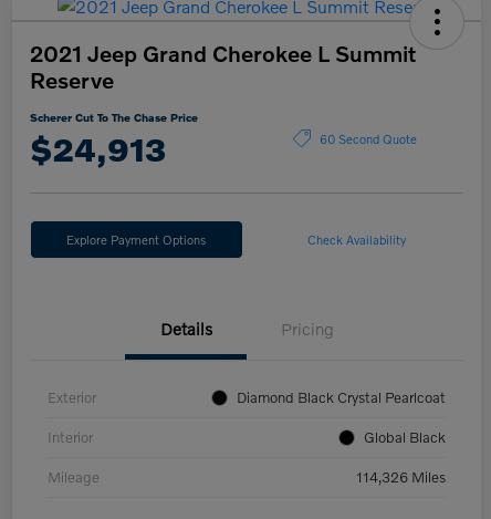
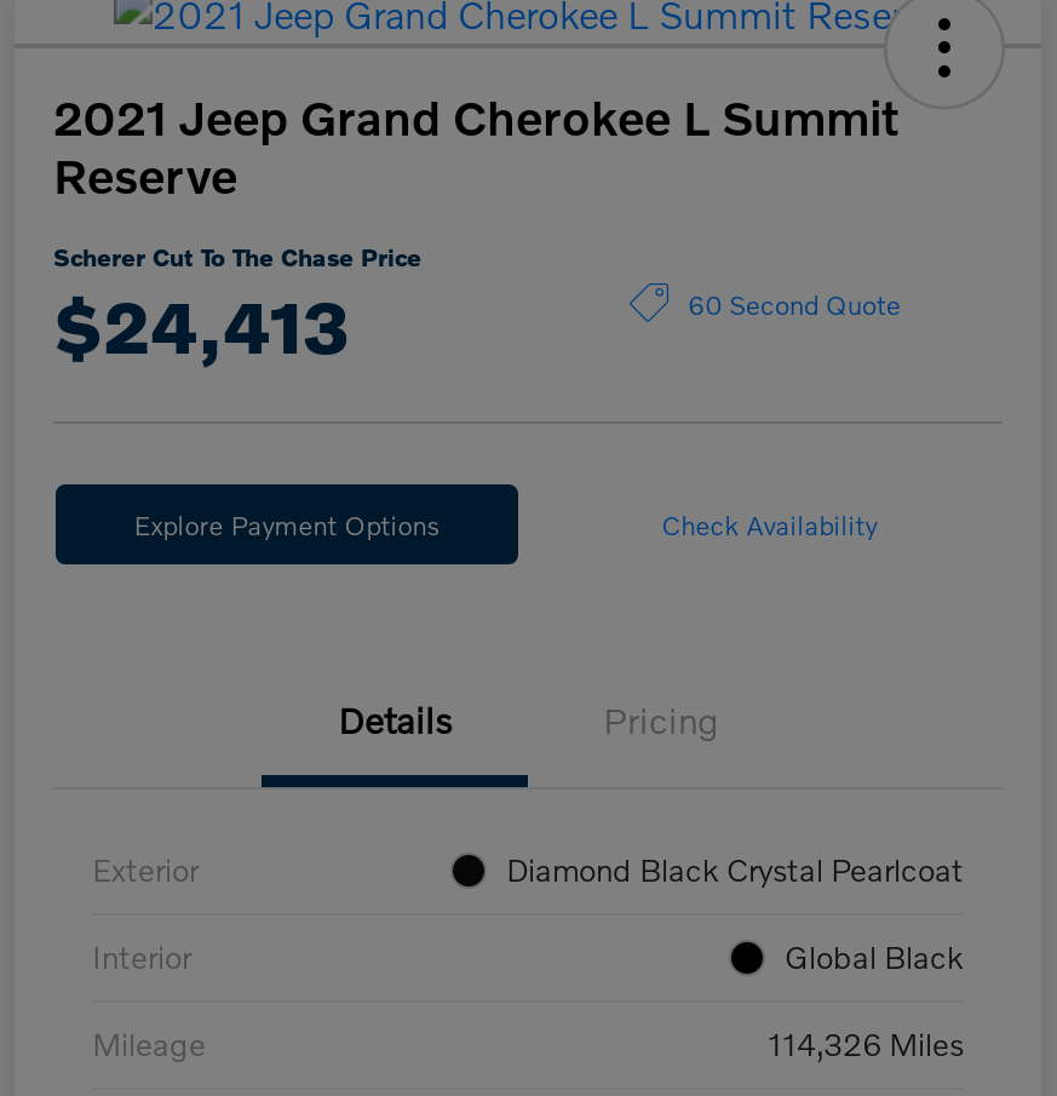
- $24,913
+ $24,413
